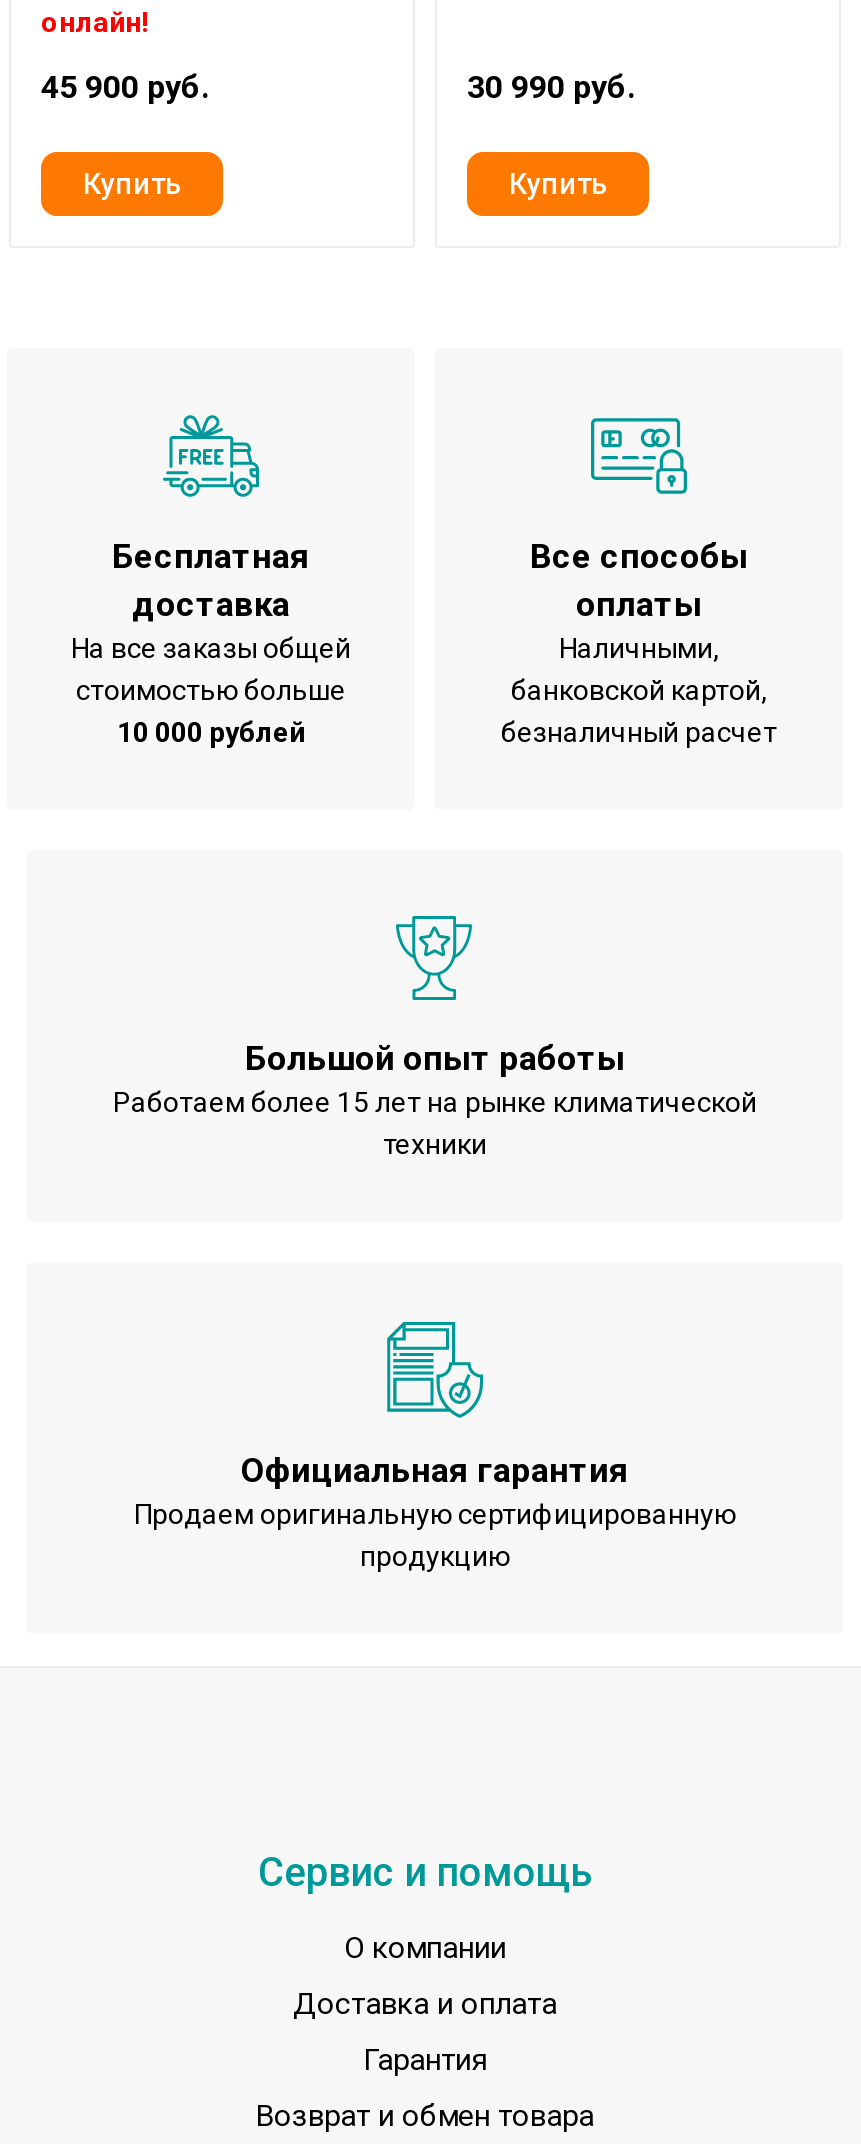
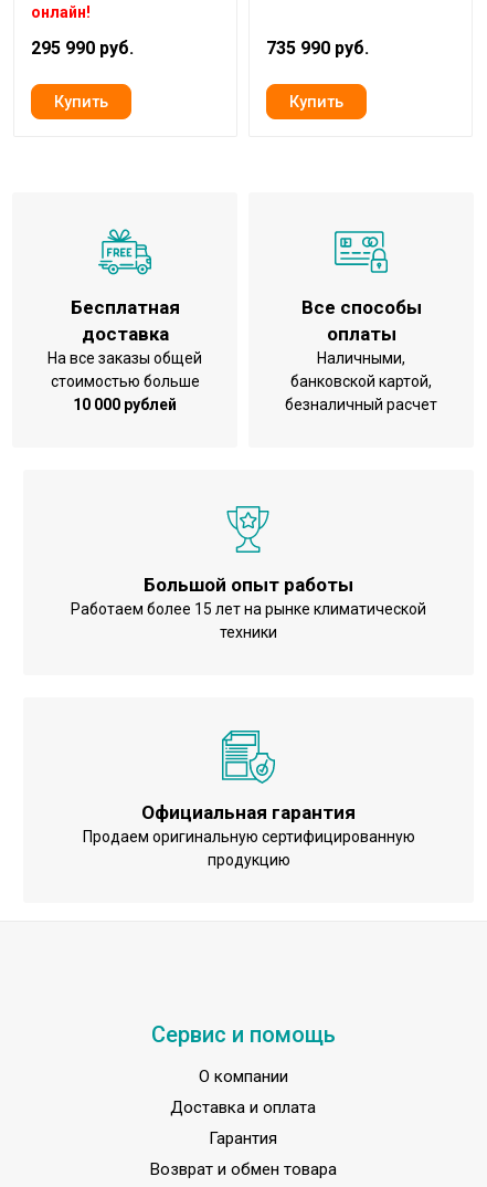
- 45 900 руб.
+ 295 990 руб.

- 30 990 руб.
+ 735 990 руб.
